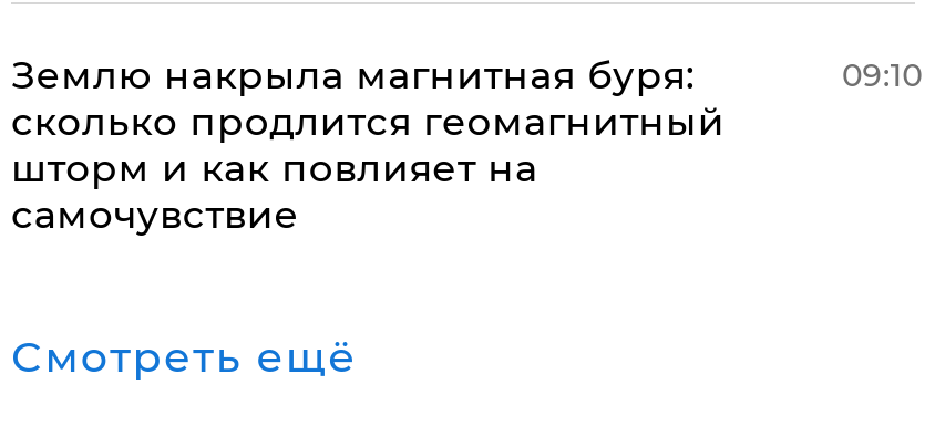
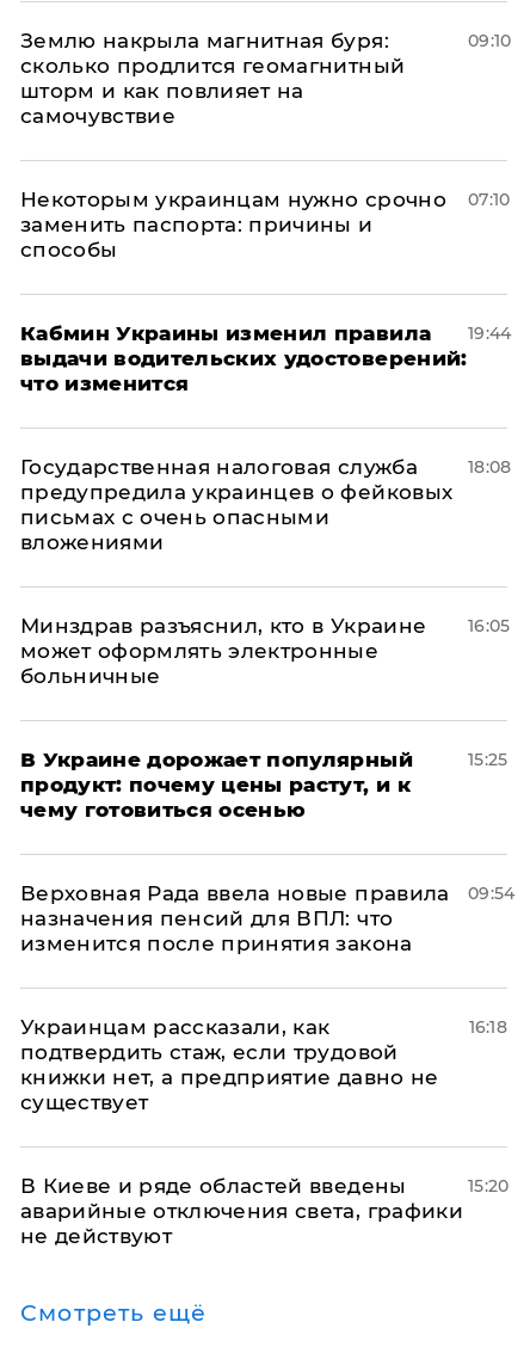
+ Некоторым украинцам нужно срочно
+ заменить паспорта: причины и
+ способы

+ Кабмин Украины изменил правила
+ выдачи водительских удостоверений:
+ что изменится

+ Государственная налоговая служба
+ предупредила украинцев о фейковых
+ письмах с очень опасными
+ вложениями

+ Минздрав разъяснил, кто в Украине
+ может оформлять электронные
+ больничные

+ В Украине дорожает популярный
+ продукт: почему цены растут, и к
+ чему готовиться осенью

+ Верховная Рада ввела новые правила
+ назначения пенсий для ВПЛ: что
+ изменится после принятия закона

+ Украинцам рассказали, как
+ подтвердить стаж, если трудовой
+ книжки нет, а предприятие давно не
+ существует

+ В Киеве и ряде областей введены
+ аварийные отключения света, графики
+ не действуют

+ 07:10

+ 19:44

+ 18:08

+ 16:05

+ 15:25

+ 09:54

+ 15:20

+ 16:18
